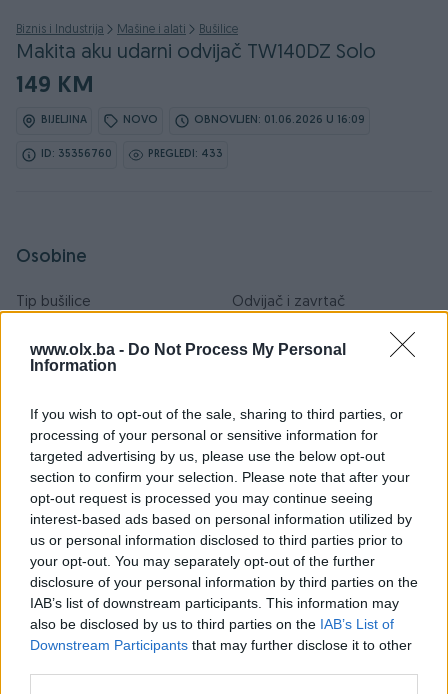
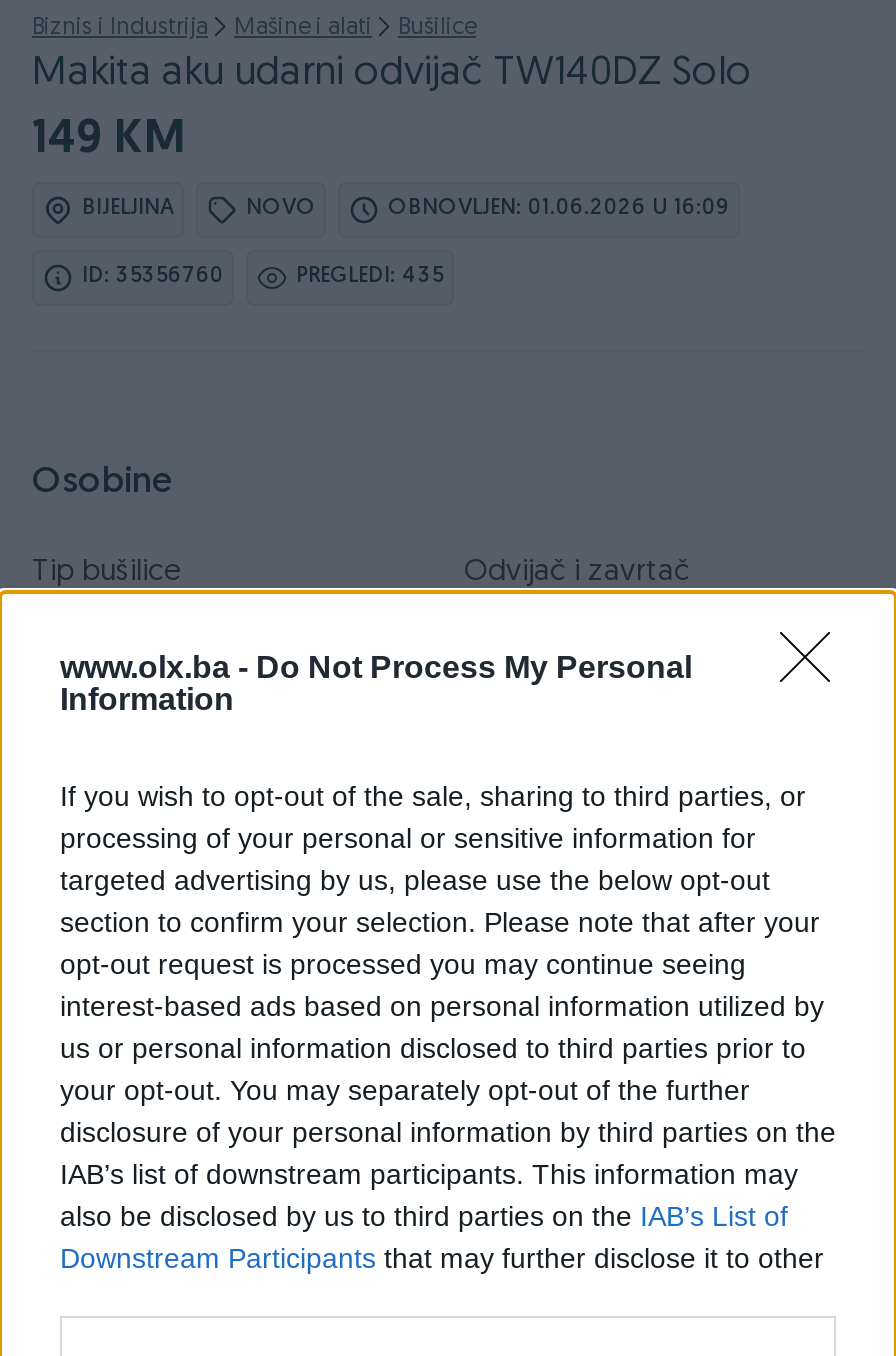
- PREGLEDI: 433
+ PREGLEDI: 435
